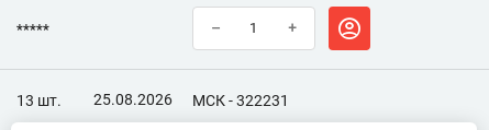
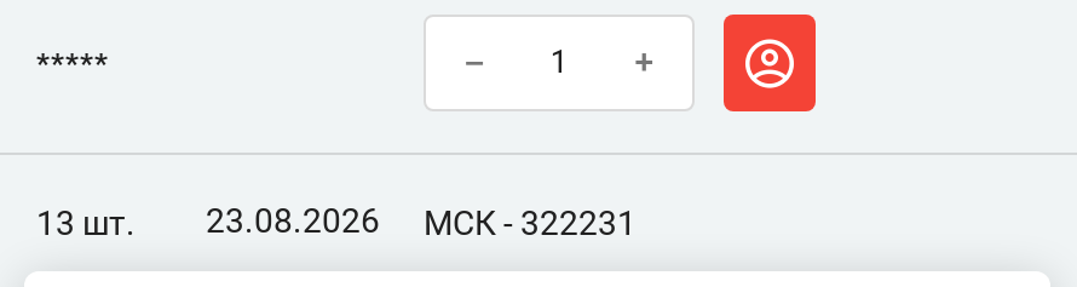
- 13 шт. 25.08.2026 МСК - 322231
+ 13 шт. 23.08.2026 МСК - 322231
